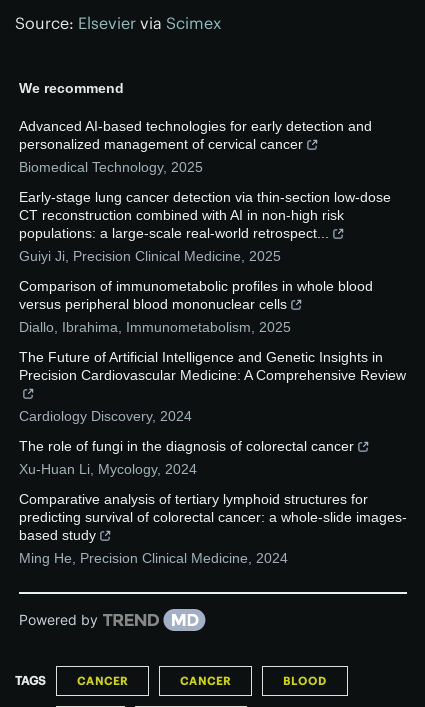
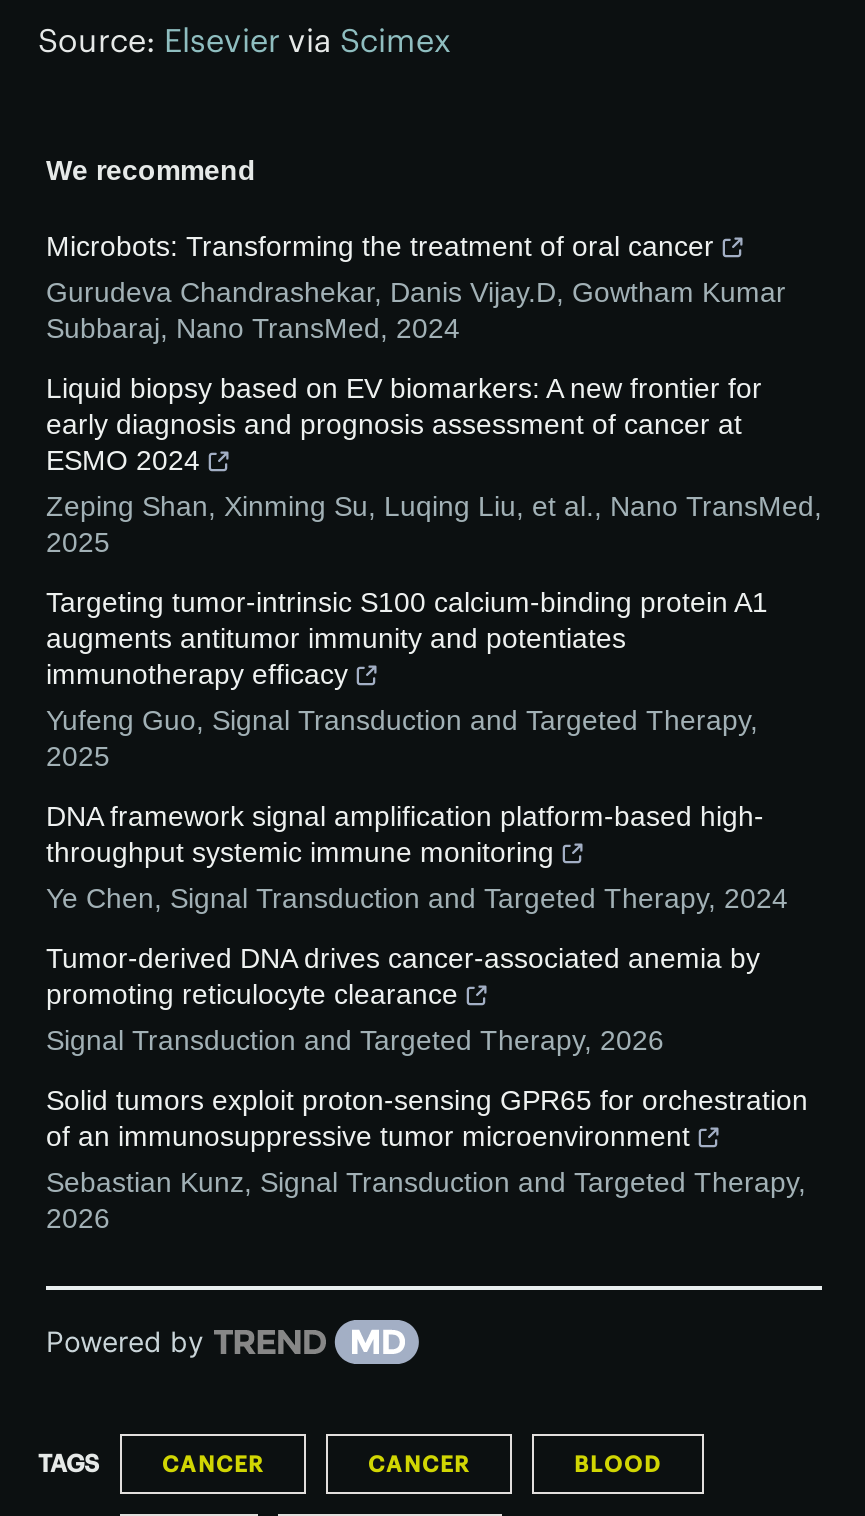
- Advanced AI-based technologies for early detection and
- personalized management of cervical cancer
- Biomedical Technology, 2025
- Early-stage lung cancer detection via thin-section low-dose
- CT reconstruction combined with AI in non-high risk
- populations: a large-scale real-world retrospect...
- Guiyi Ji, Precision Clinical Medicine, 2025
- Comparison of immunometabolic profiles in whole blood
- versus peripheral blood mononuclear cells
- Diallo, Ibrahima, Immunometabolism, 2025
- The Future of Artificial Intelligence and Genetic Insights in
- Precision Cardiovascular Medicine: A Comprehensive Review
- Cardiology Discovery, 2024
- The role of fungi in the diagnosis of colorectal cancer
- Xu-Huan Li, Mycology, 2024
- Comparative analysis of tertiary lymphoid structures for
- predicting survival of colorectal cancer: a whole-slide images-
- based study
- Ming He, Precision Clinical Medicine, 2024
+ Microbots: Transforming the treatment of oral cancer
+ Gurudeva Chandrashekar, Danis Vijay.D, Gowtham Kumar
+ Subbaraj, Nano TransMed, 2024
+ Liquid biopsy based on EV biomarkers: A new frontier for
+ early diagnosis and prognosis assessment of cancer at
+ ESMO 2024
+ Zeping Shan, Xinming Su, Luqing Liu, et al., Nano TransMed,
+ 2025
+ Targeting tumor-intrinsic S100 calcium-binding protein A1
+ augments antitumor immunity and potentiates
+ immunotherapy efficacy
+ Yufeng Guo, Signal Transduction and Targeted Therapy,
+ 2025
+ DNA framework signal amplification platform-based high-
+ throughput systemic immune monitoring
+ Ye Chen, Signal Transduction and Targeted Therapy, 2024
+ Tumor-derived DNA drives cancer-associated anemia by
+ promoting reticulocyte clearance
+ Signal Transduction and Targeted Therapy, 2026
+ Solid tumors exploit proton-sensing GPR65 for orchestration
+ of an immunosuppressive tumor microenvironment
+ Sebastian Kunz, Signal Transduction and Targeted Therapy,
+ 2026
